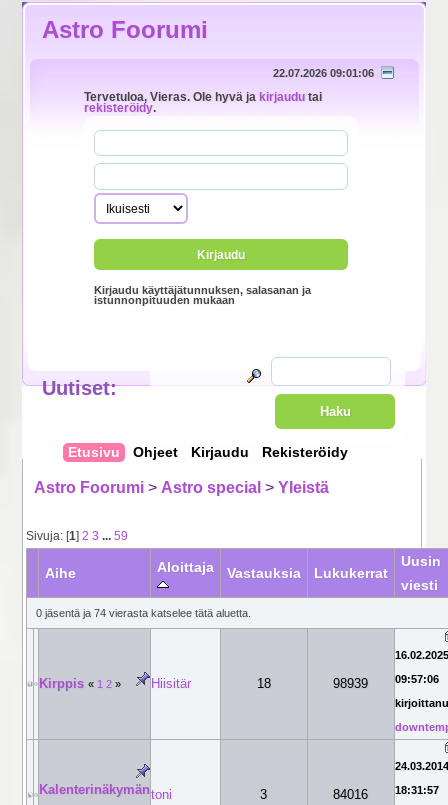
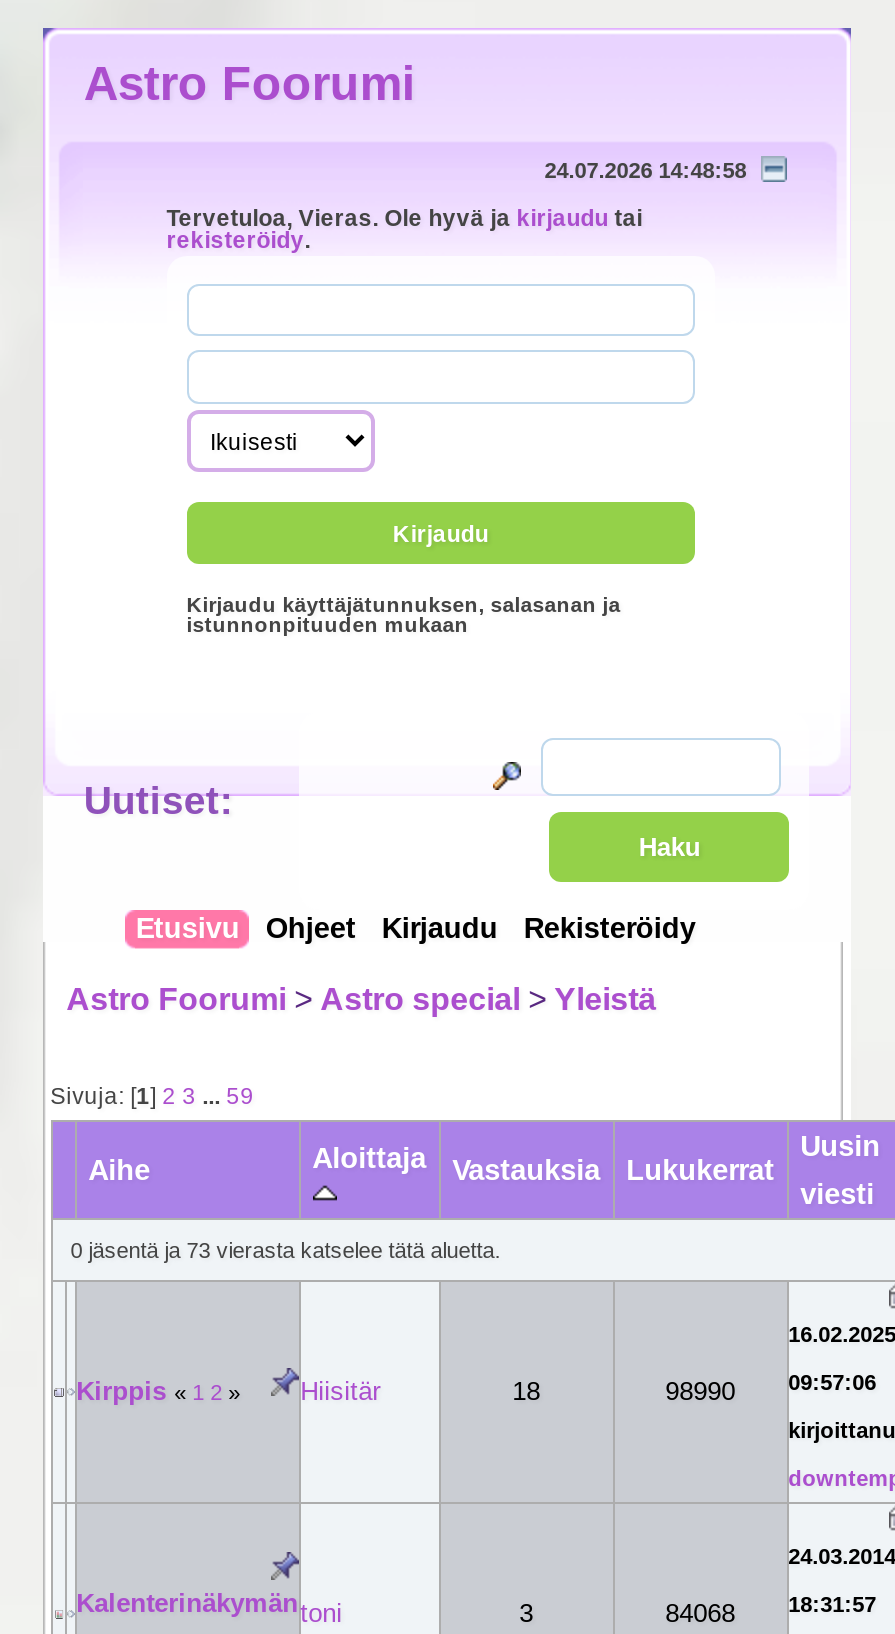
- 22.07.2026 09:01:06
+ 24.07.2026 14:48:58

- 0 jäsentä ja 74 vierasta katselee tätä aluetta.
+ 0 jäsentä ja 73 vierasta katselee tätä aluetta.

- 98939
+ 98990

- 84016
+ 84068
